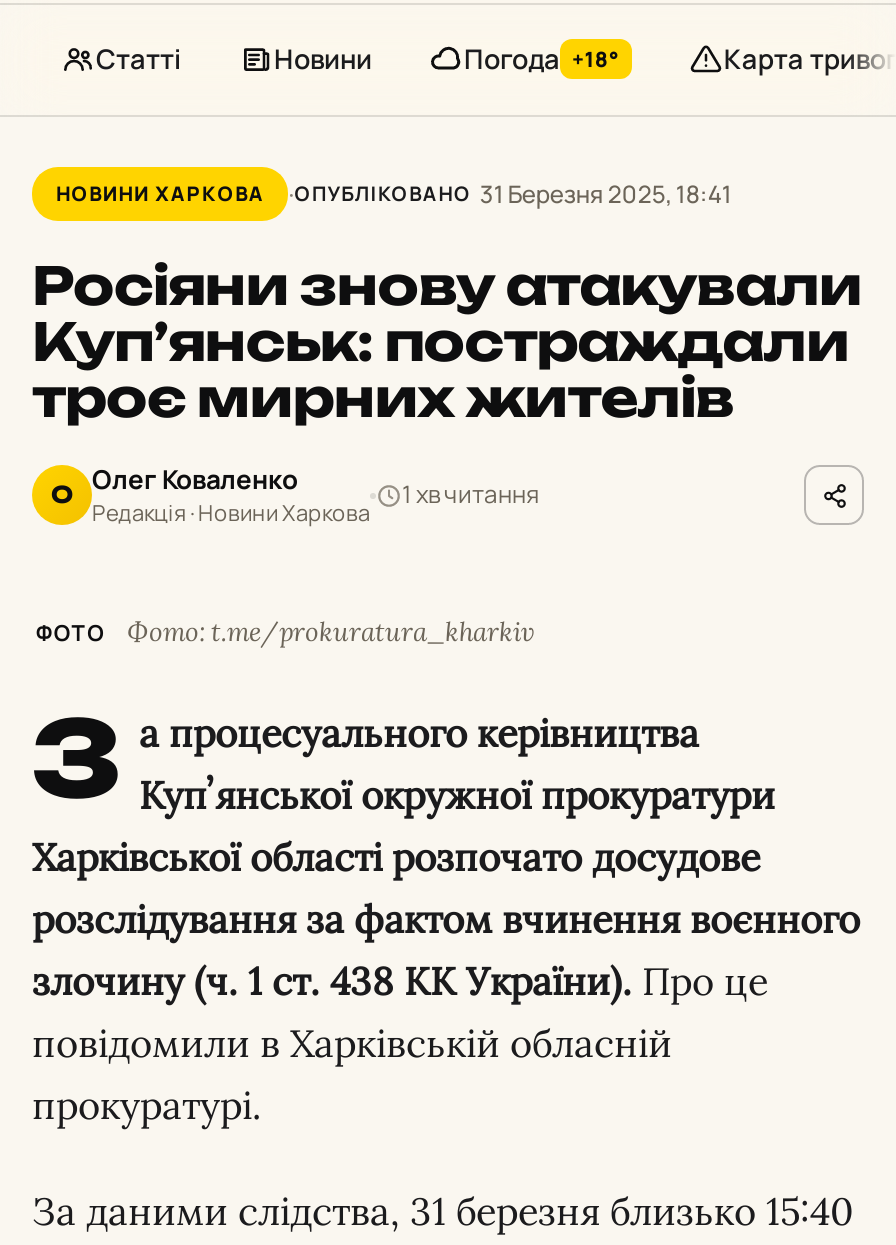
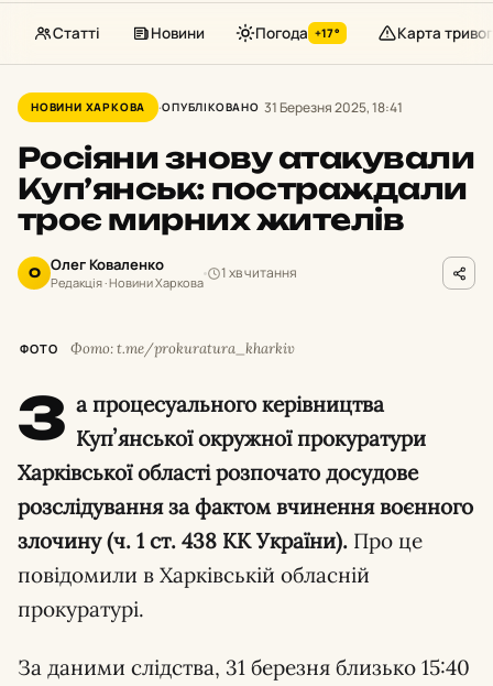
- Погода +18°
+ Погода +17°
